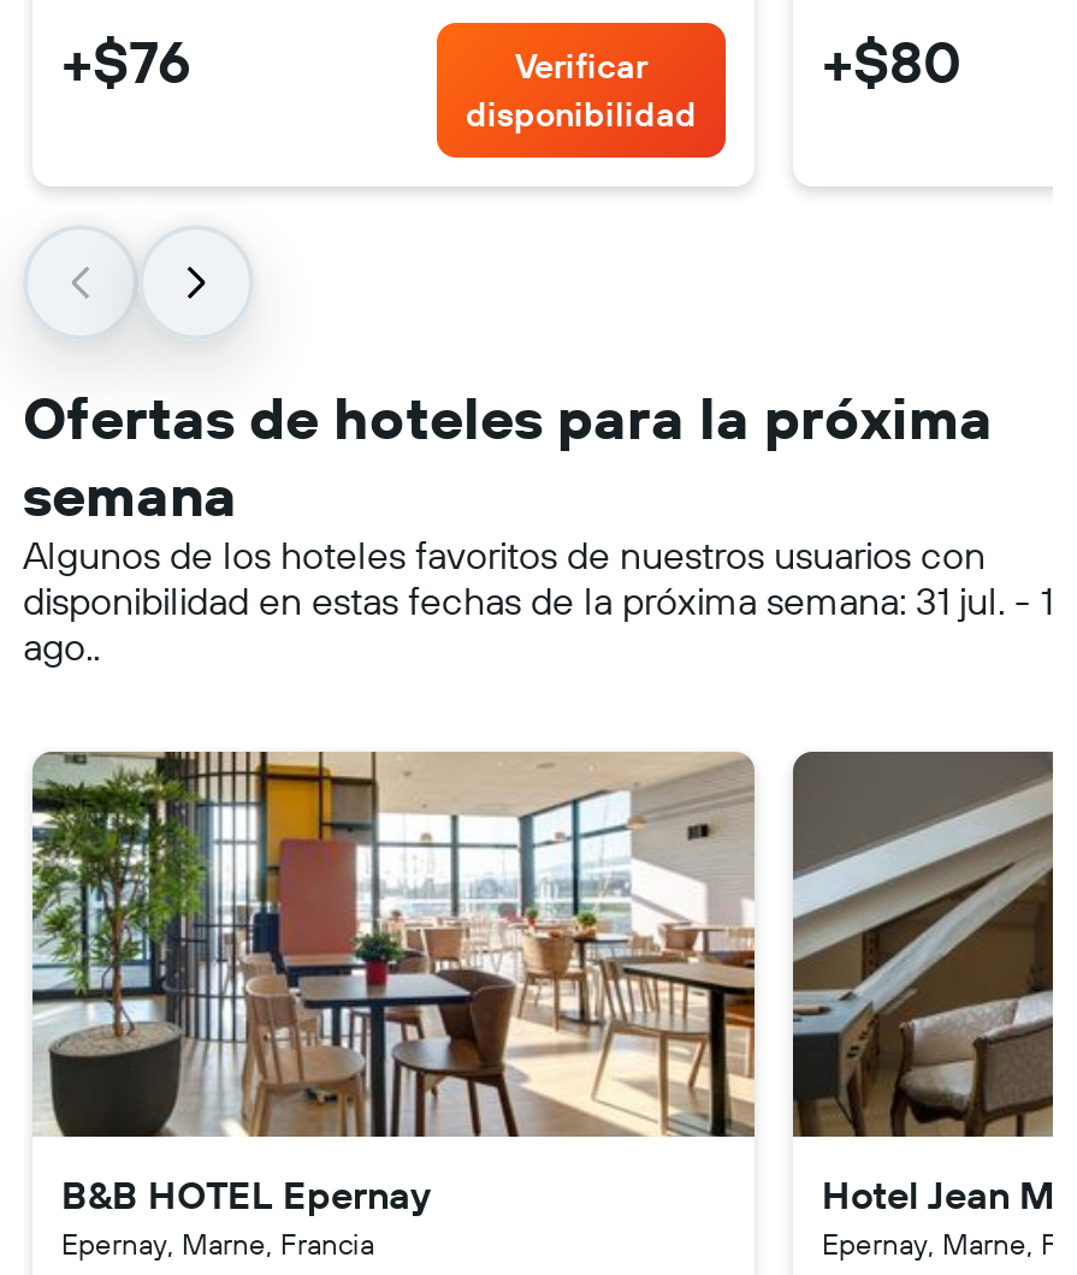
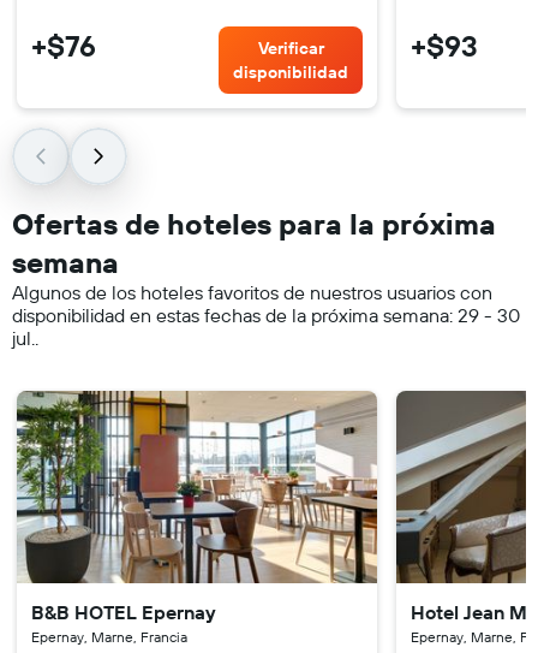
- +$80
+ +$93

- disponibilidad en estas fechas de la próxima semana: 31 jul. - 1
- ago..
+ disponibilidad en estas fechas de la próxima semana: 29 - 30
+ jul..
